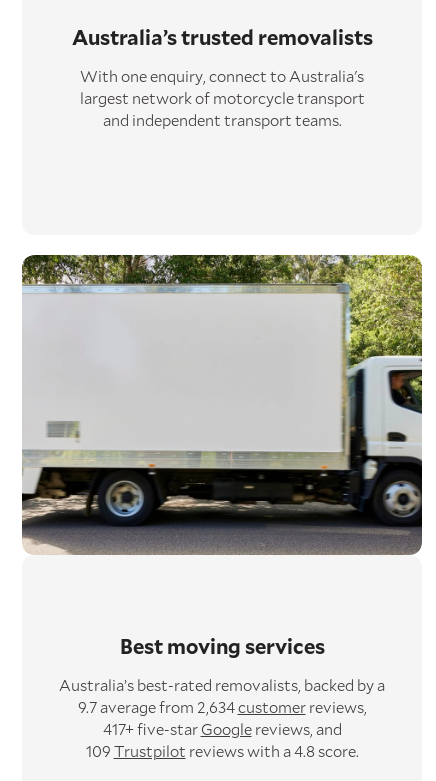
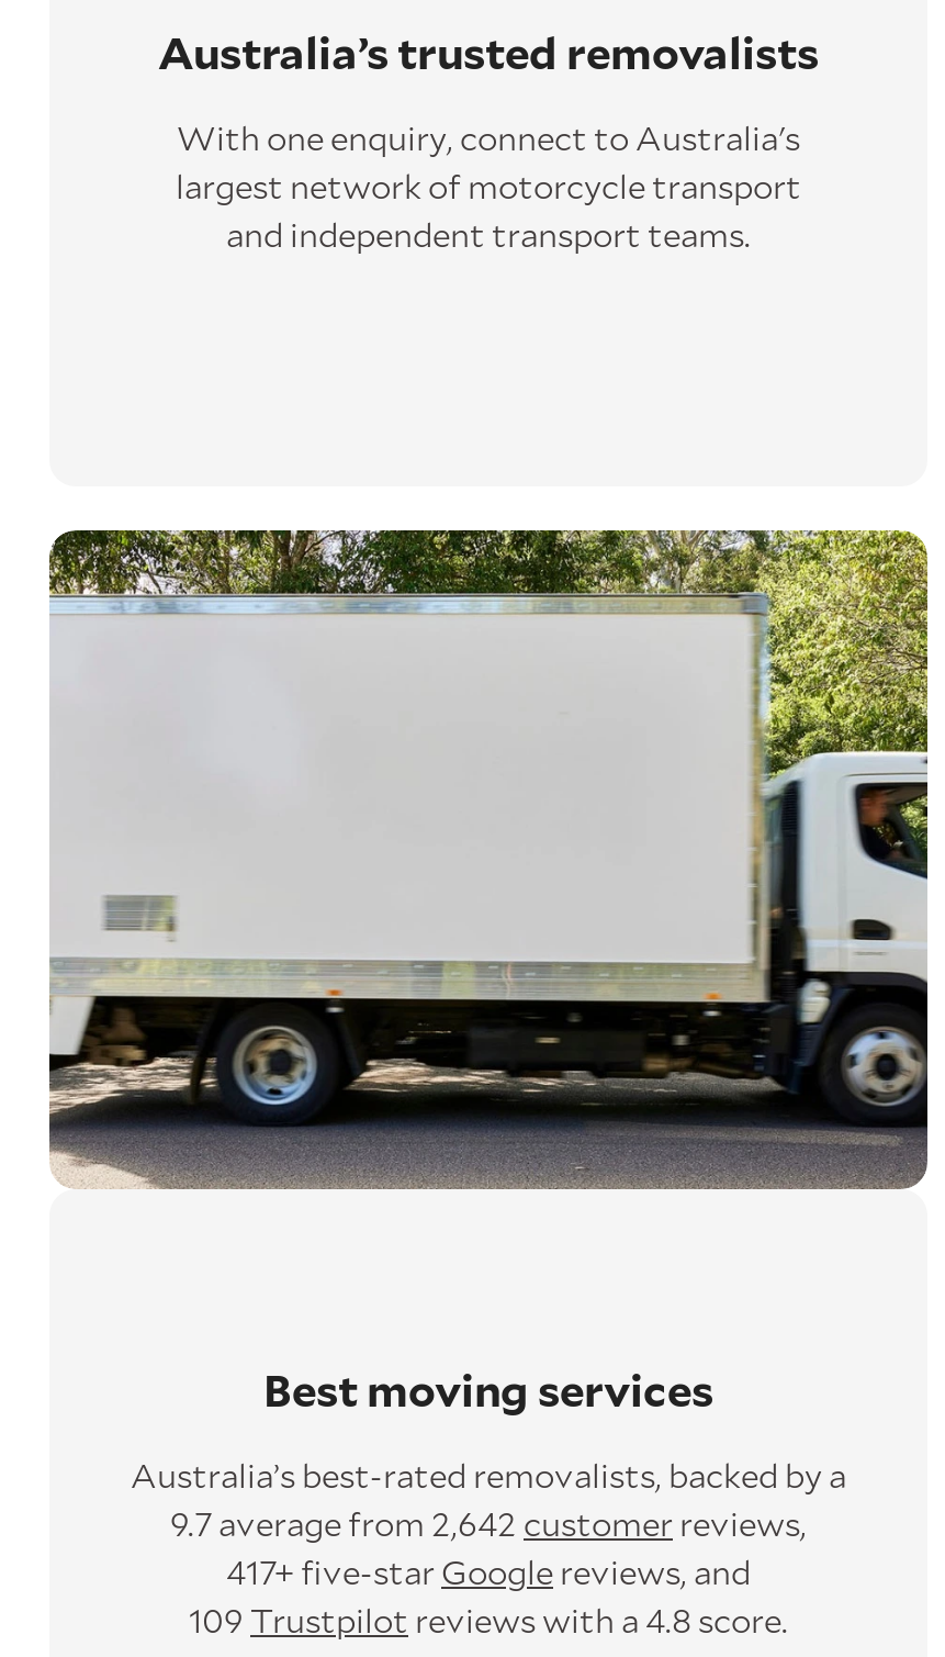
- 9.7 average from 2,634 customer reviews,
+ 9.7 average from 2,642 customer reviews,
